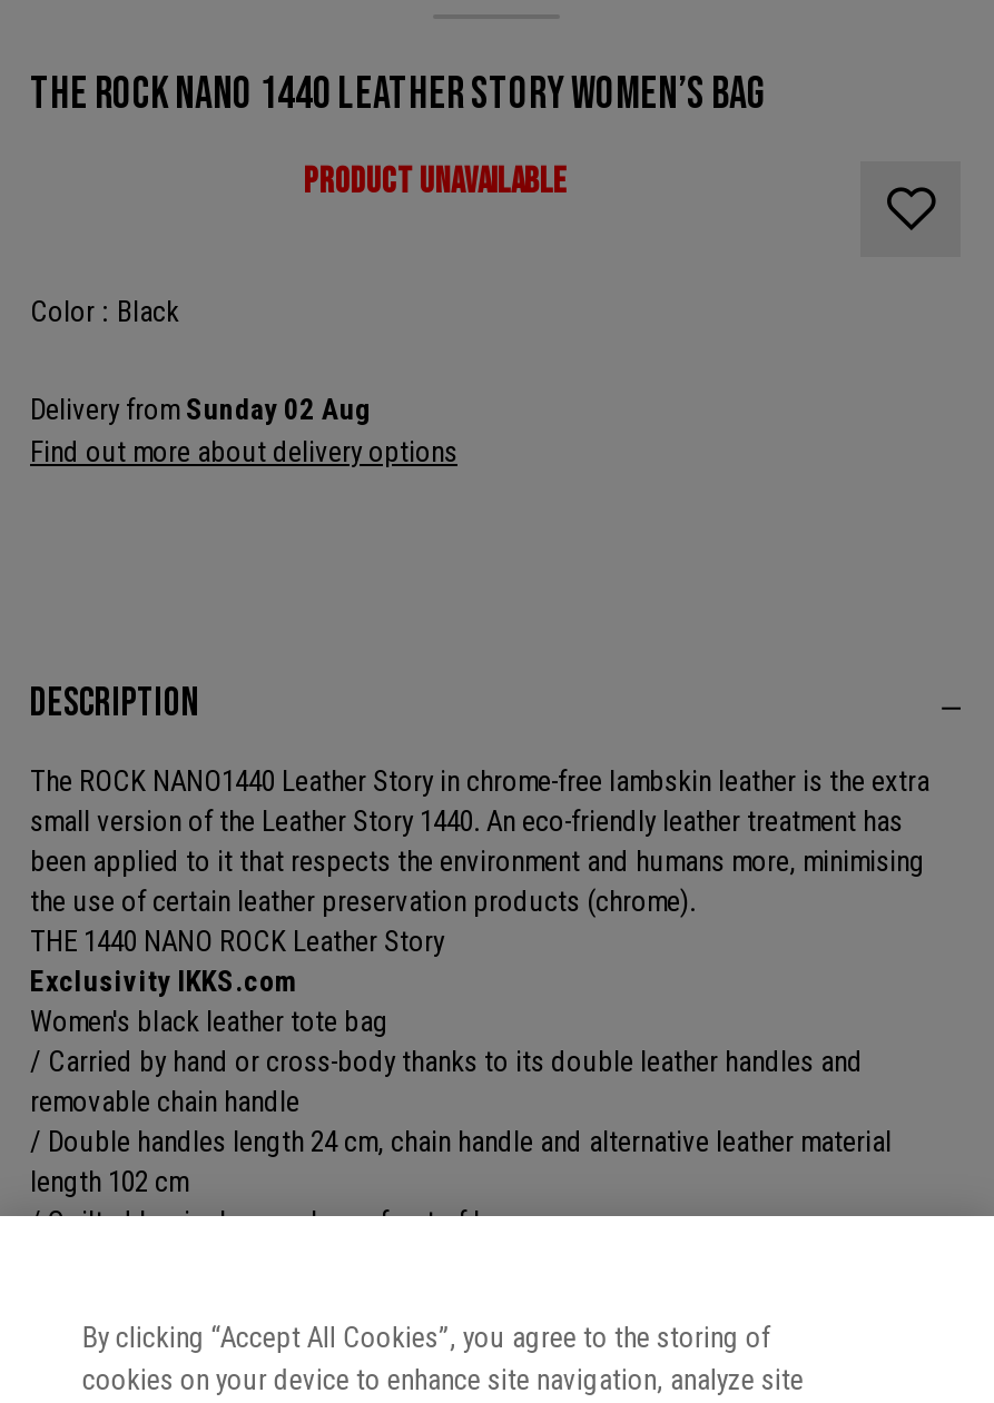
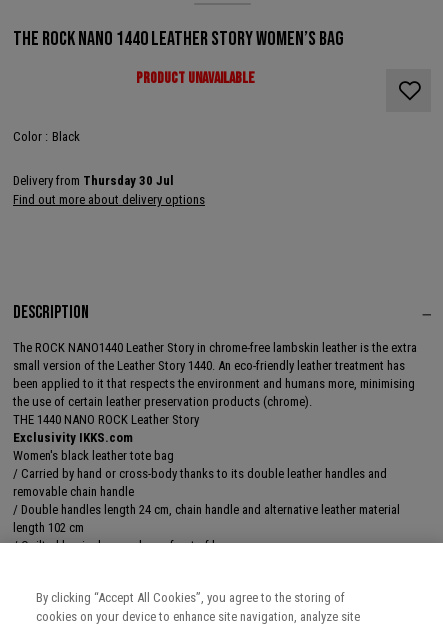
- Delivery from Sunday 02 Aug
+ Delivery from Thursday 30 Jul
